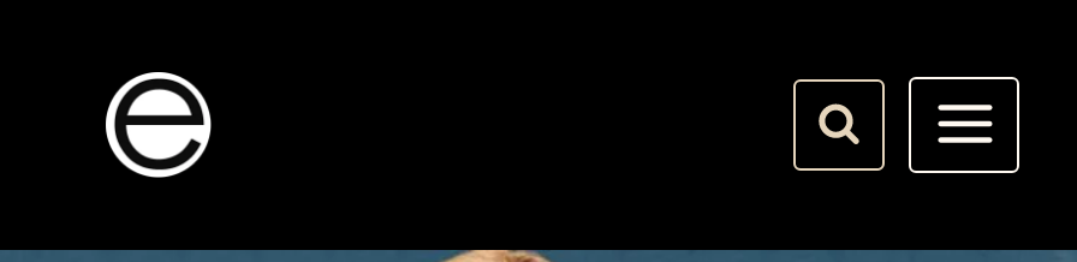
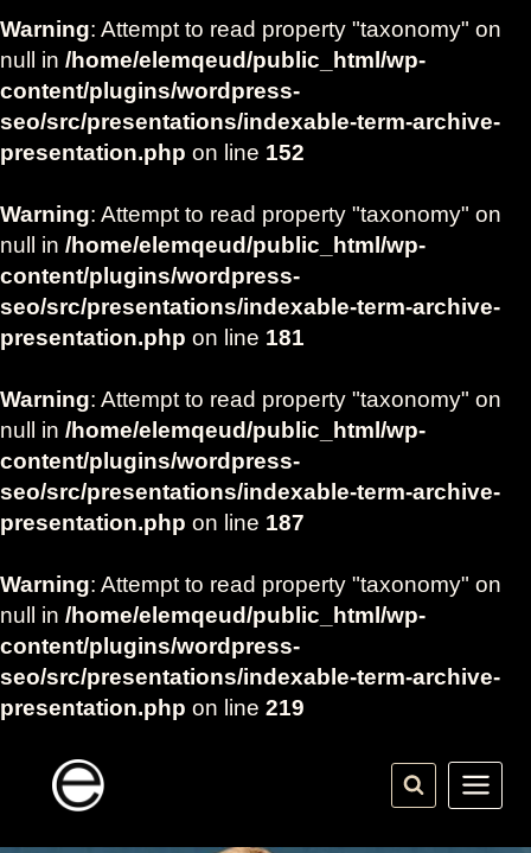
+ Warning: Attempt to read property "taxonomy" on
+ null in /home/elemqeud/public_html/wp-
+ content/plugins/wordpress-
+ seo/src/presentations/indexable-term-archive-
+ presentation.php on line 152
+ Warning: Attempt to read property "taxonomy" on
+ null in /home/elemqeud/public_html/wp-
+ content/plugins/wordpress-
+ seo/src/presentations/indexable-term-archive-
+ presentation.php on line 181
+ Warning: Attempt to read property "taxonomy" on
+ null in /home/elemqeud/public_html/wp-
+ content/plugins/wordpress-
+ seo/src/presentations/indexable-term-archive-
+ presentation.php on line 187
+ Warning: Attempt to read property "taxonomy" on
+ null in /home/elemqeud/public_html/wp-
+ content/plugins/wordpress-
+ seo/src/presentations/indexable-term-archive-
+ presentation.php on line 219
